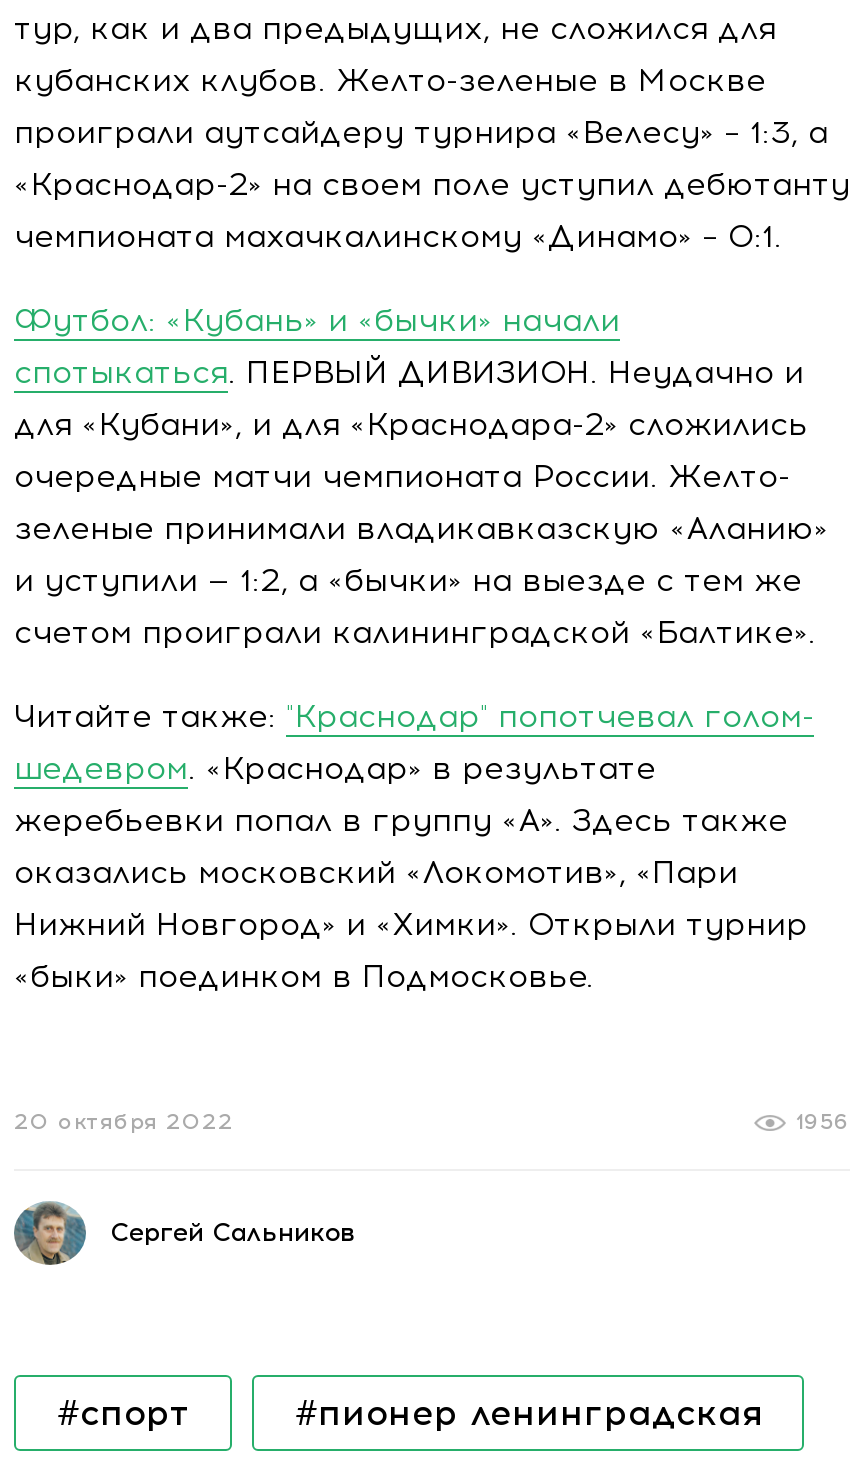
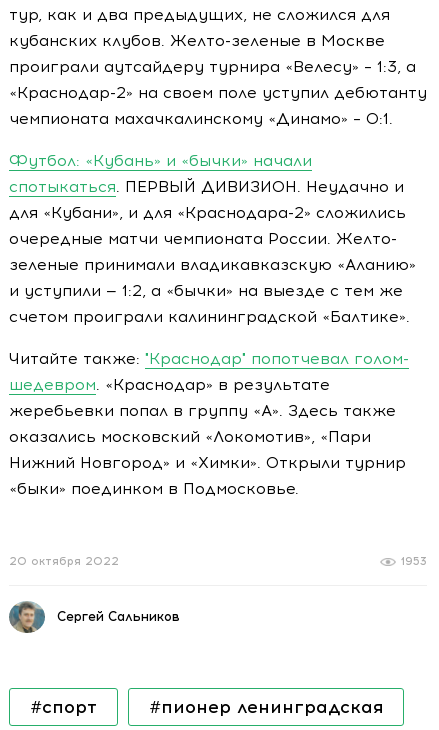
- 1956
+ 1953
